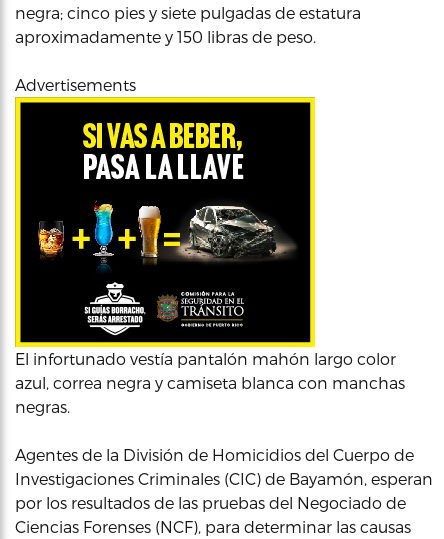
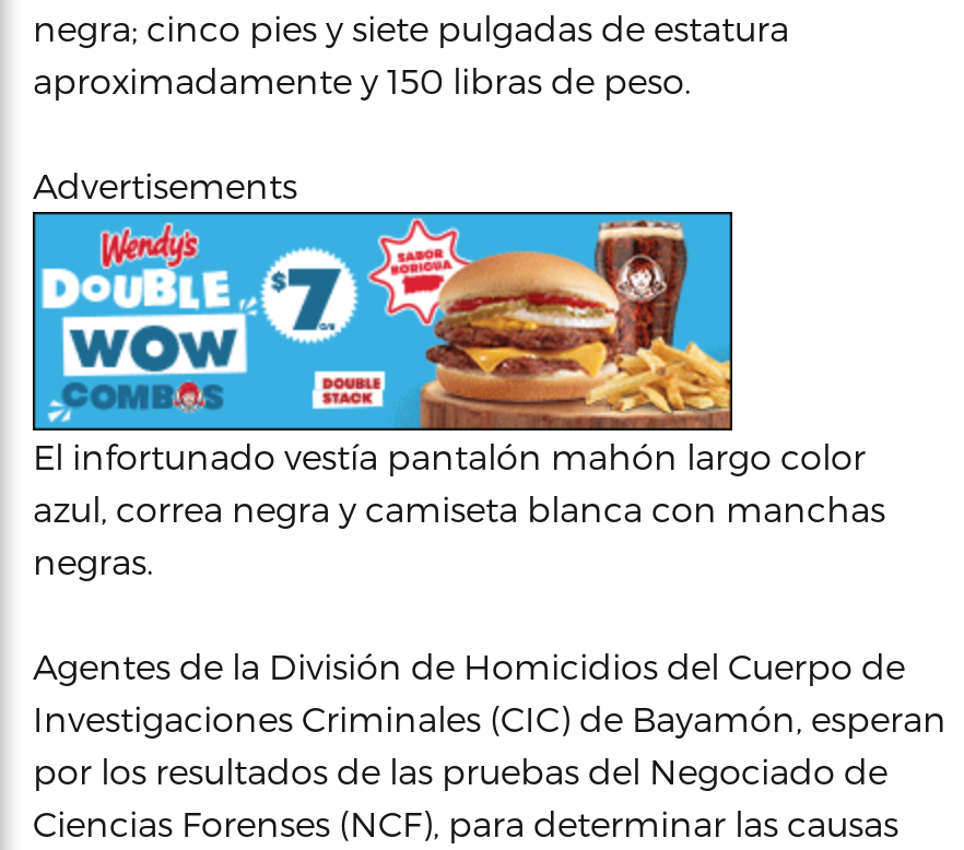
- [image]
+ [image]
